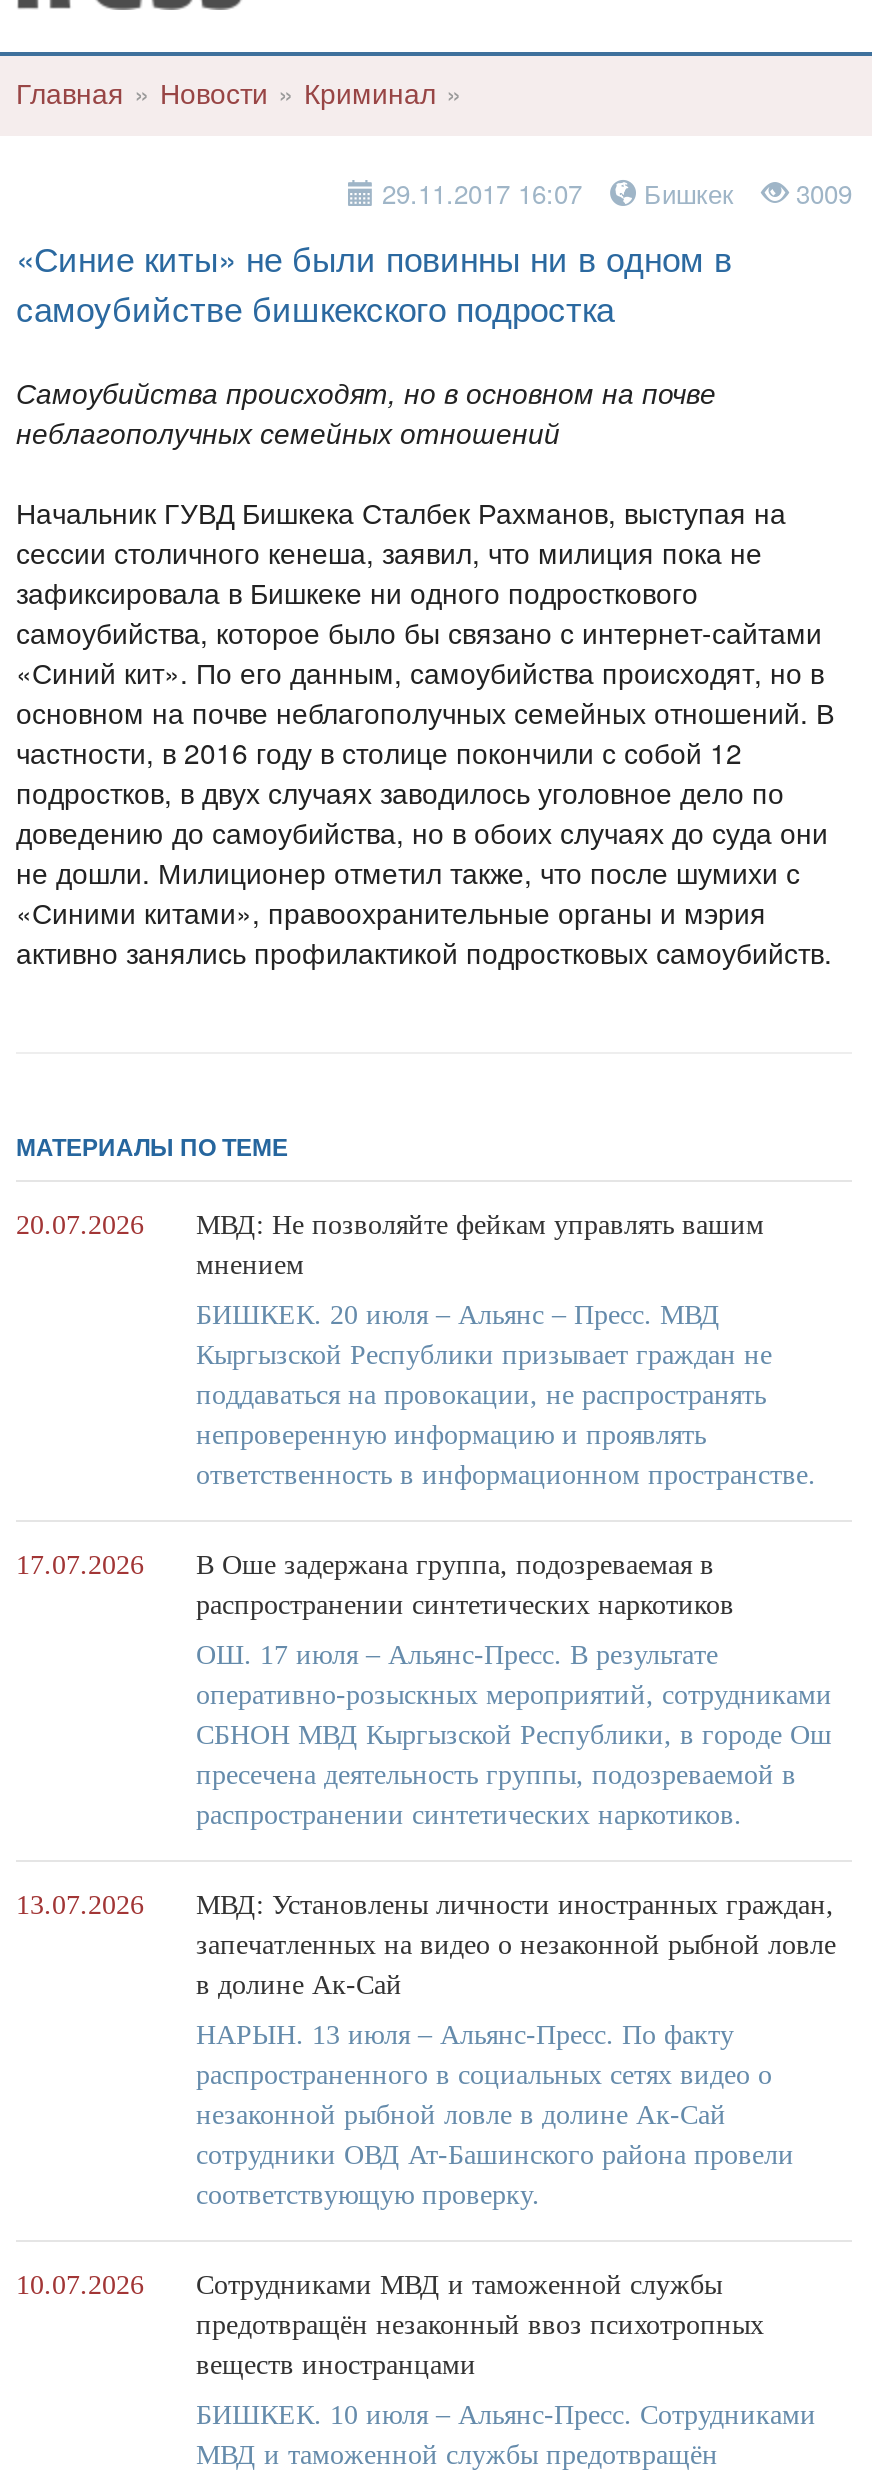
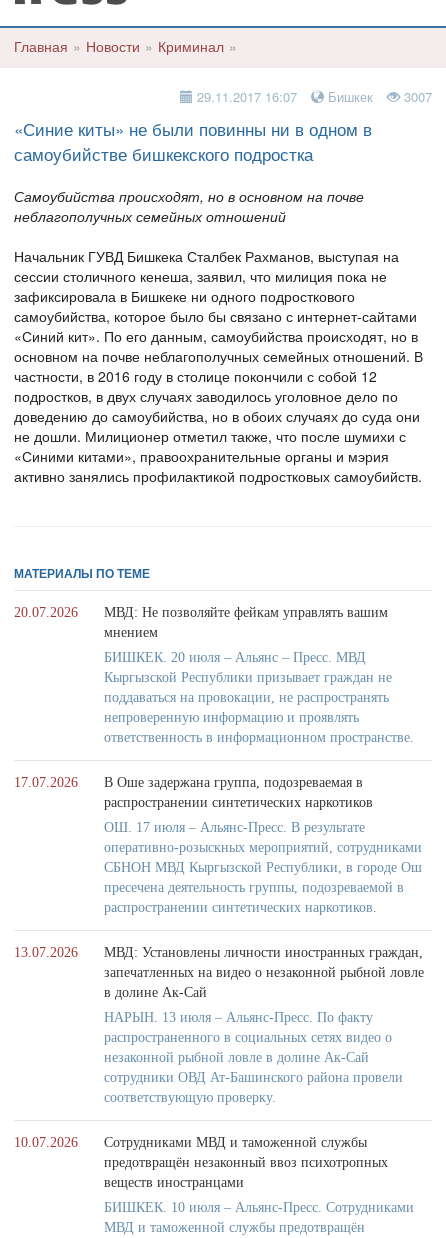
- 29.11.2017 16:07 Бишкек 3009
+ 29.11.2017 16:07 Бишкек 3007
